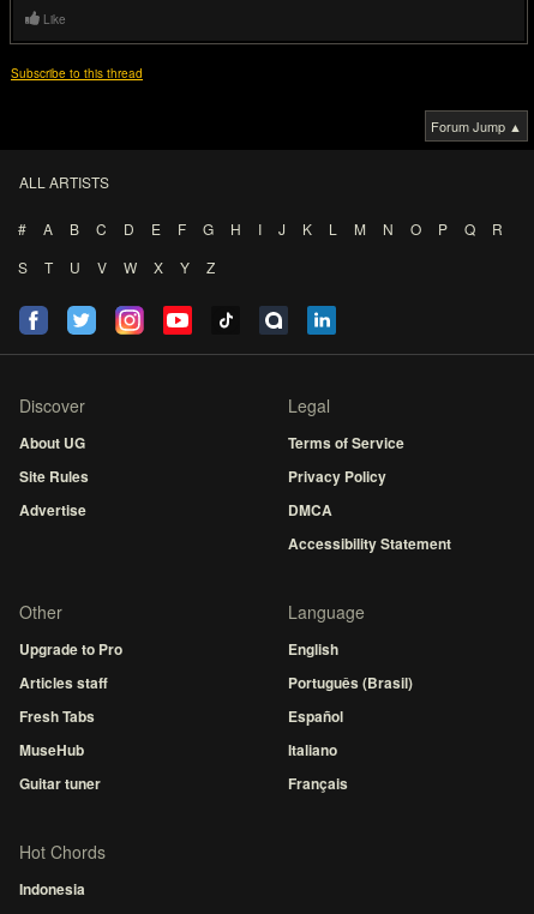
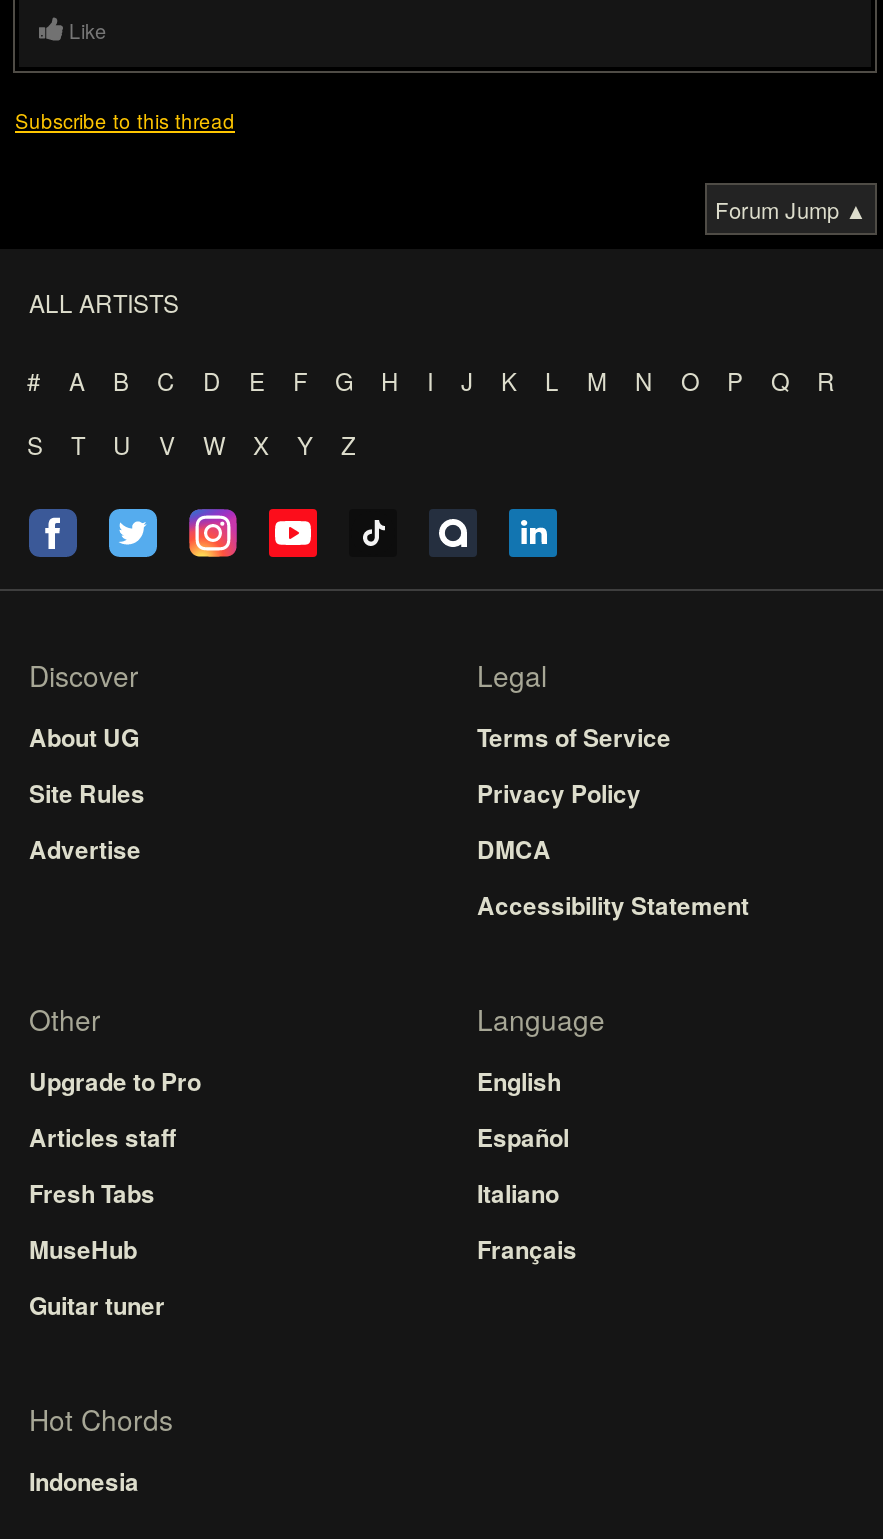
- Português (Brasil)

moved up: Español | Italiano | Français
